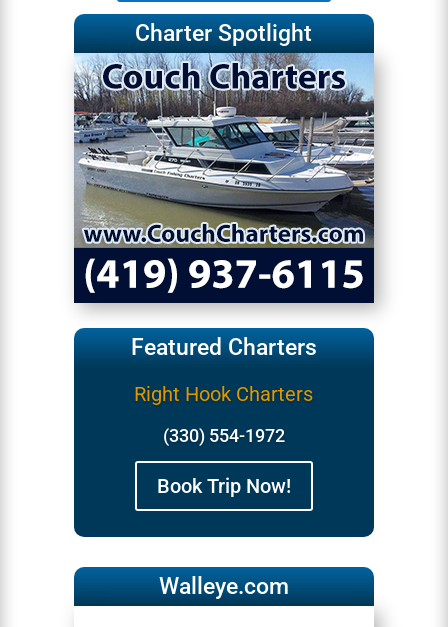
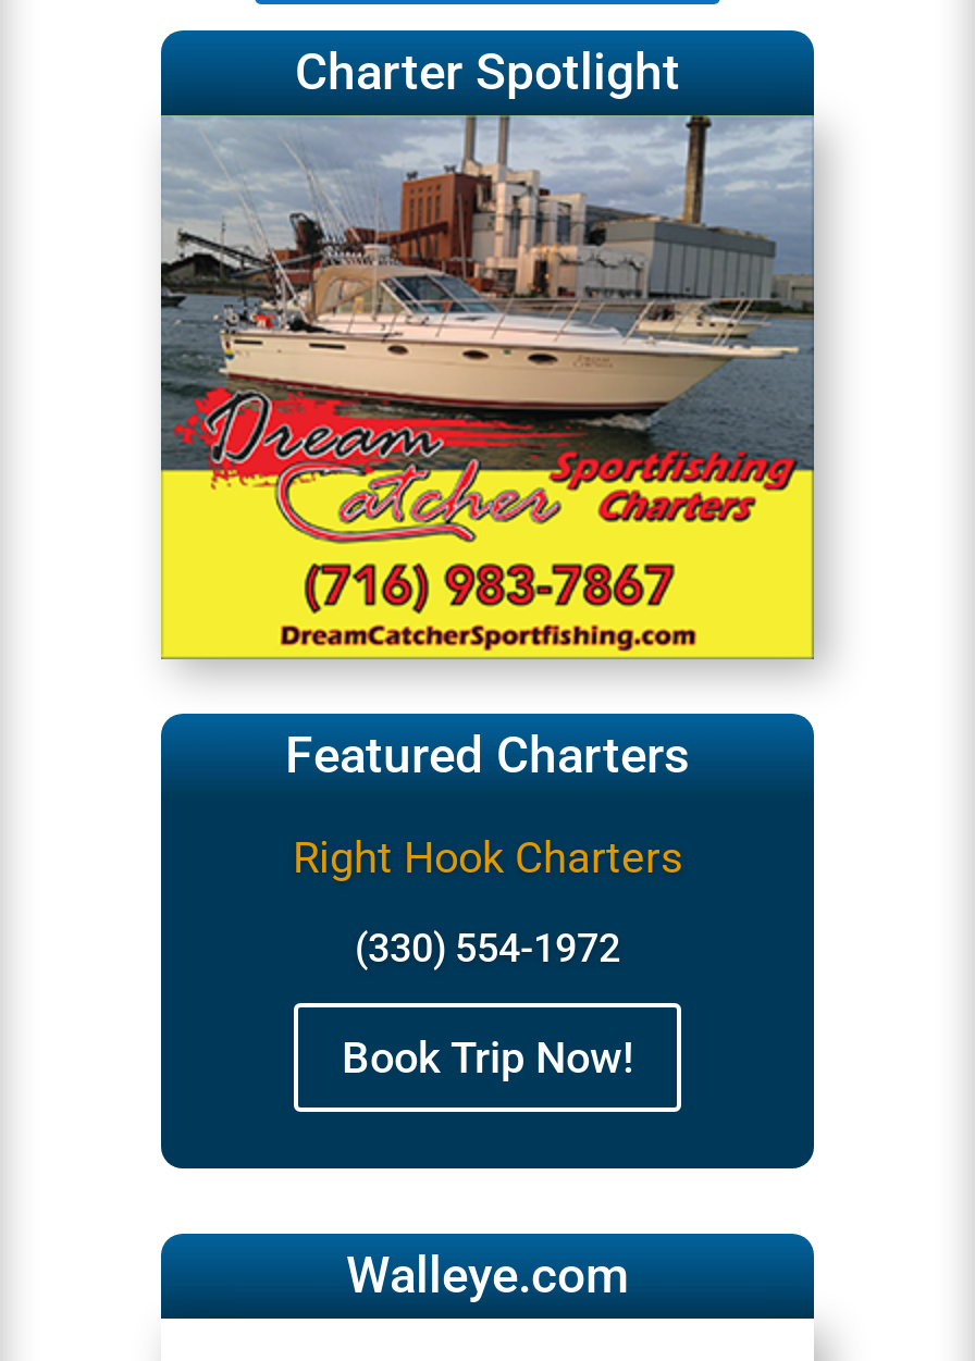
- [image]
+ [image]
